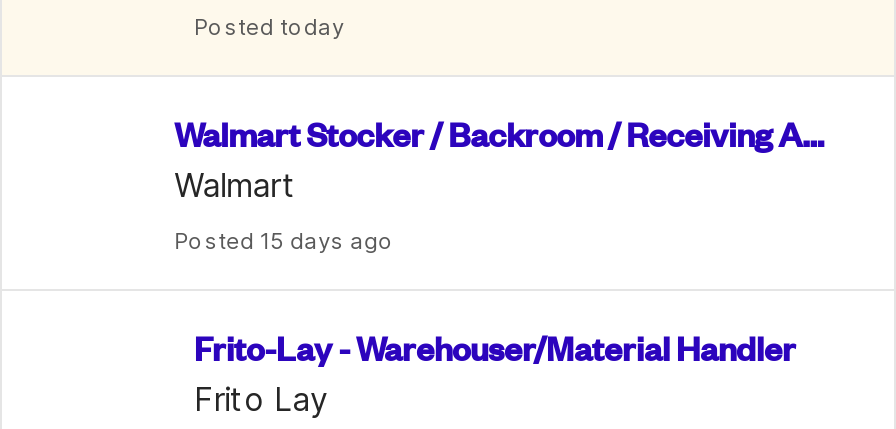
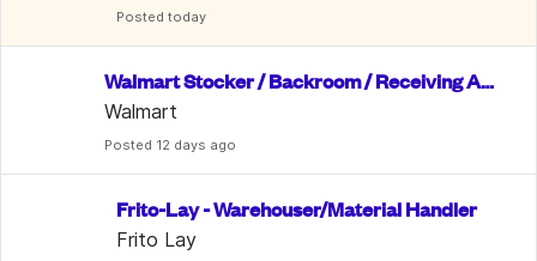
- Posted 15 days ago
+ Posted 12 days ago
